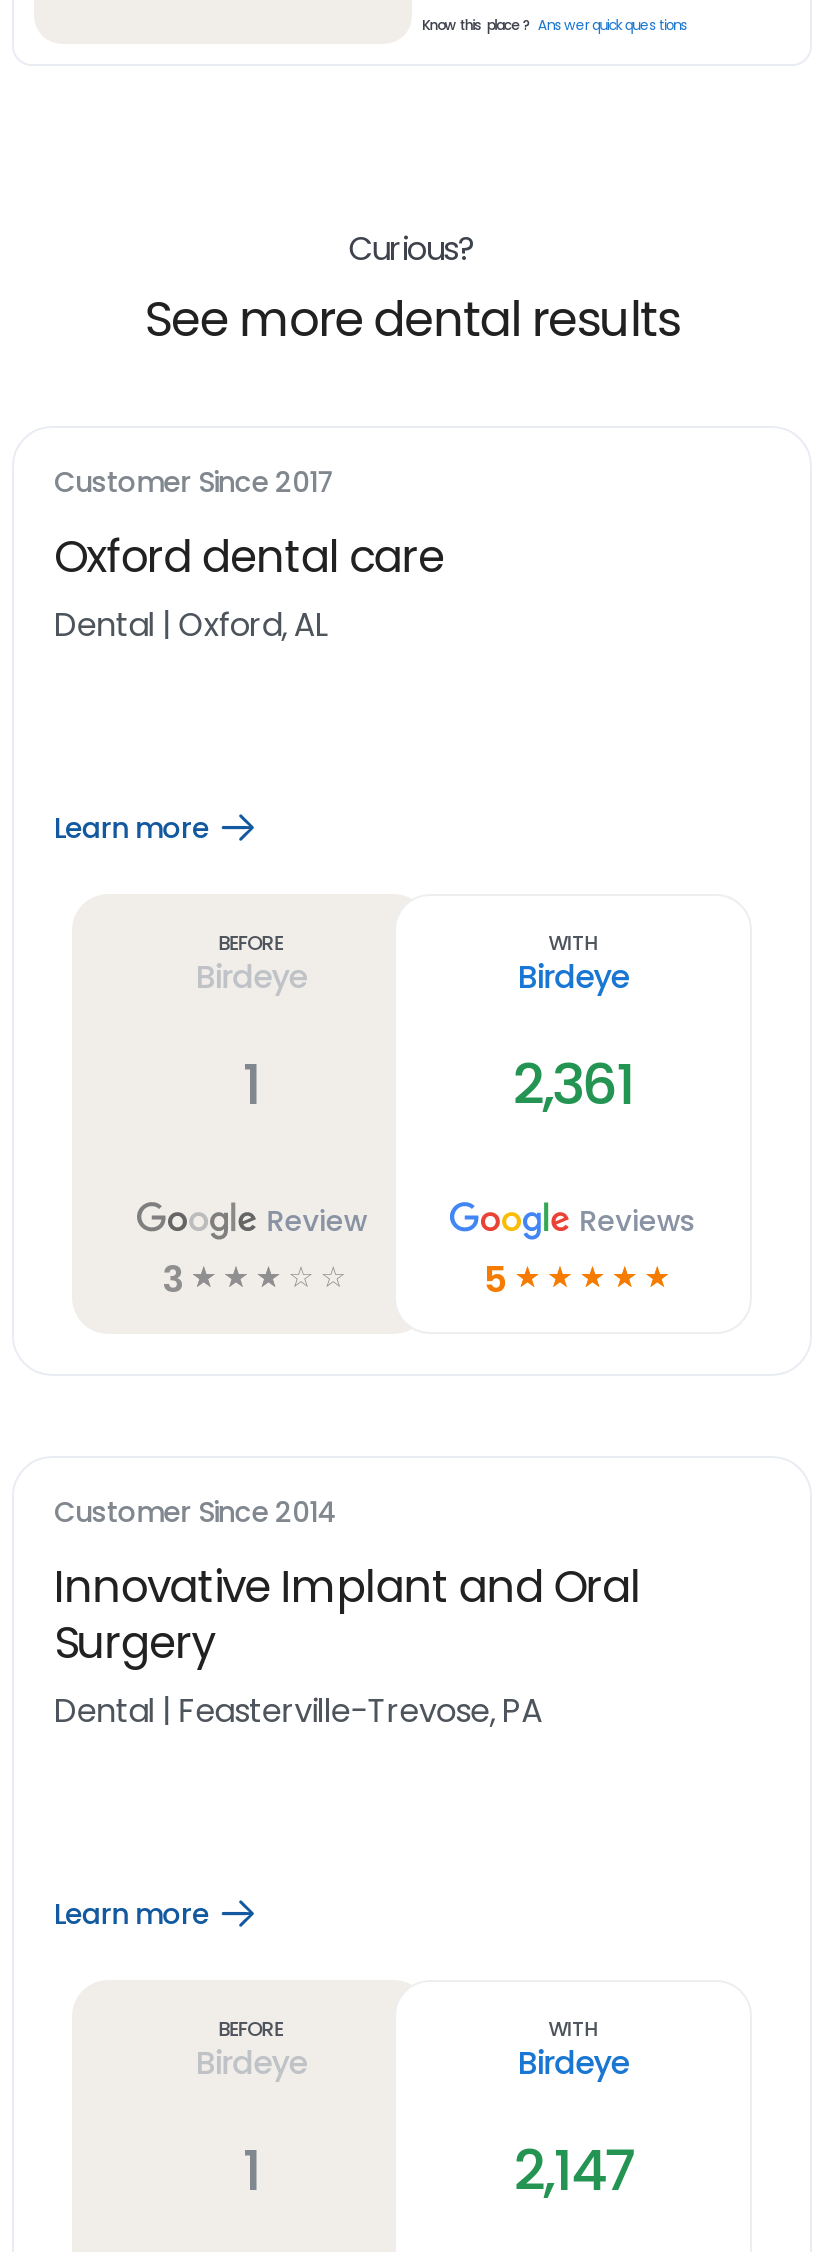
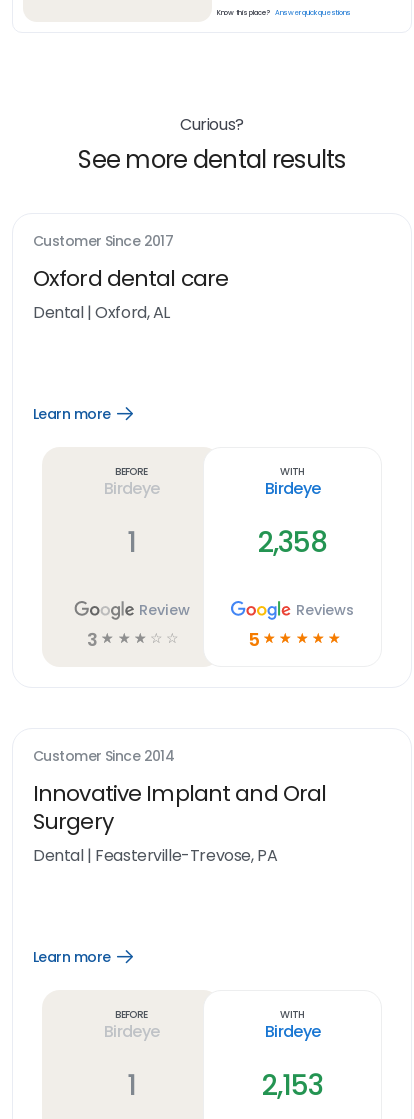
- 2,361
+ 2,358

- 2,147
+ 2,153
